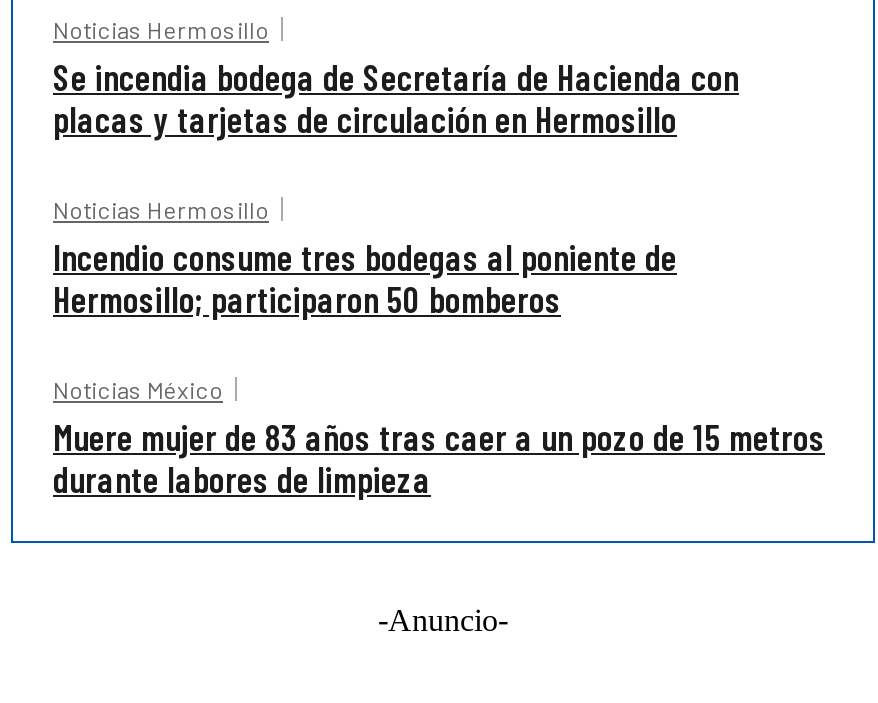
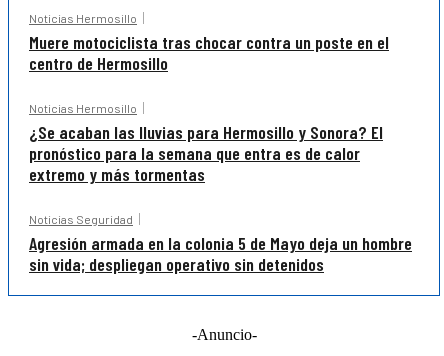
- Se incendia bodega de Secretaría de Hacienda con
- placas y tarjetas de circulación en Hermosillo
+ Muere motociclista tras chocar contra un poste en el
+ centro de Hermosillo

- Incendio consume tres bodegas al poniente de
- Hermosillo; participaron 50 bomberos
+ ¿Se acaban las lluvias para Hermosillo y Sonora? El
+ pronóstico para la semana que entra es de calor
+ extremo y más tormentas

- Noticias México
- Muere mujer de 83 años tras caer a un pozo de 15 metros
- durante labores de limpieza
+ Noticias Seguridad
+ Agresión armada en la colonia 5 de Mayo deja un hombre
+ sin vida; despliegan operativo sin detenidos
